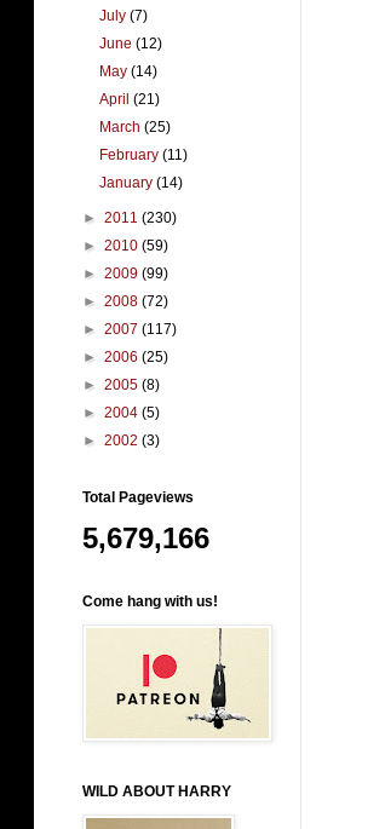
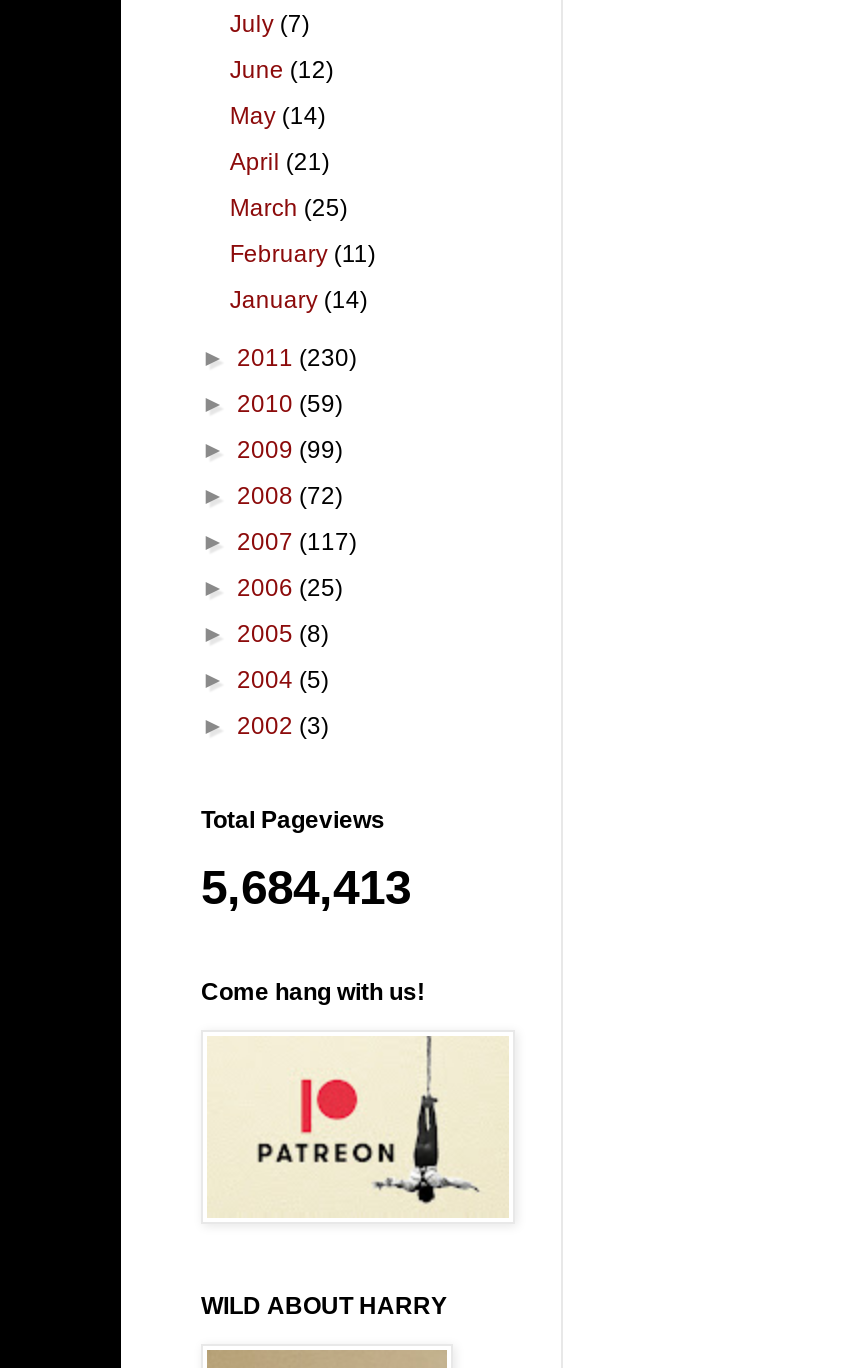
- 5,679,166
+ 5,684,413
